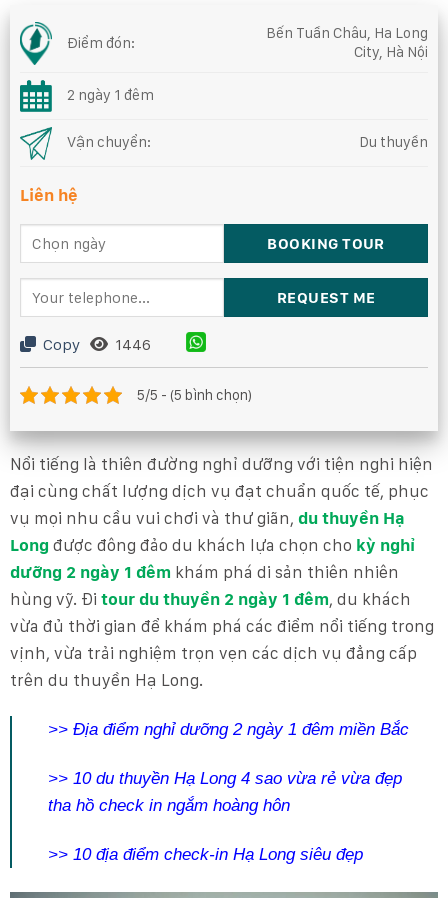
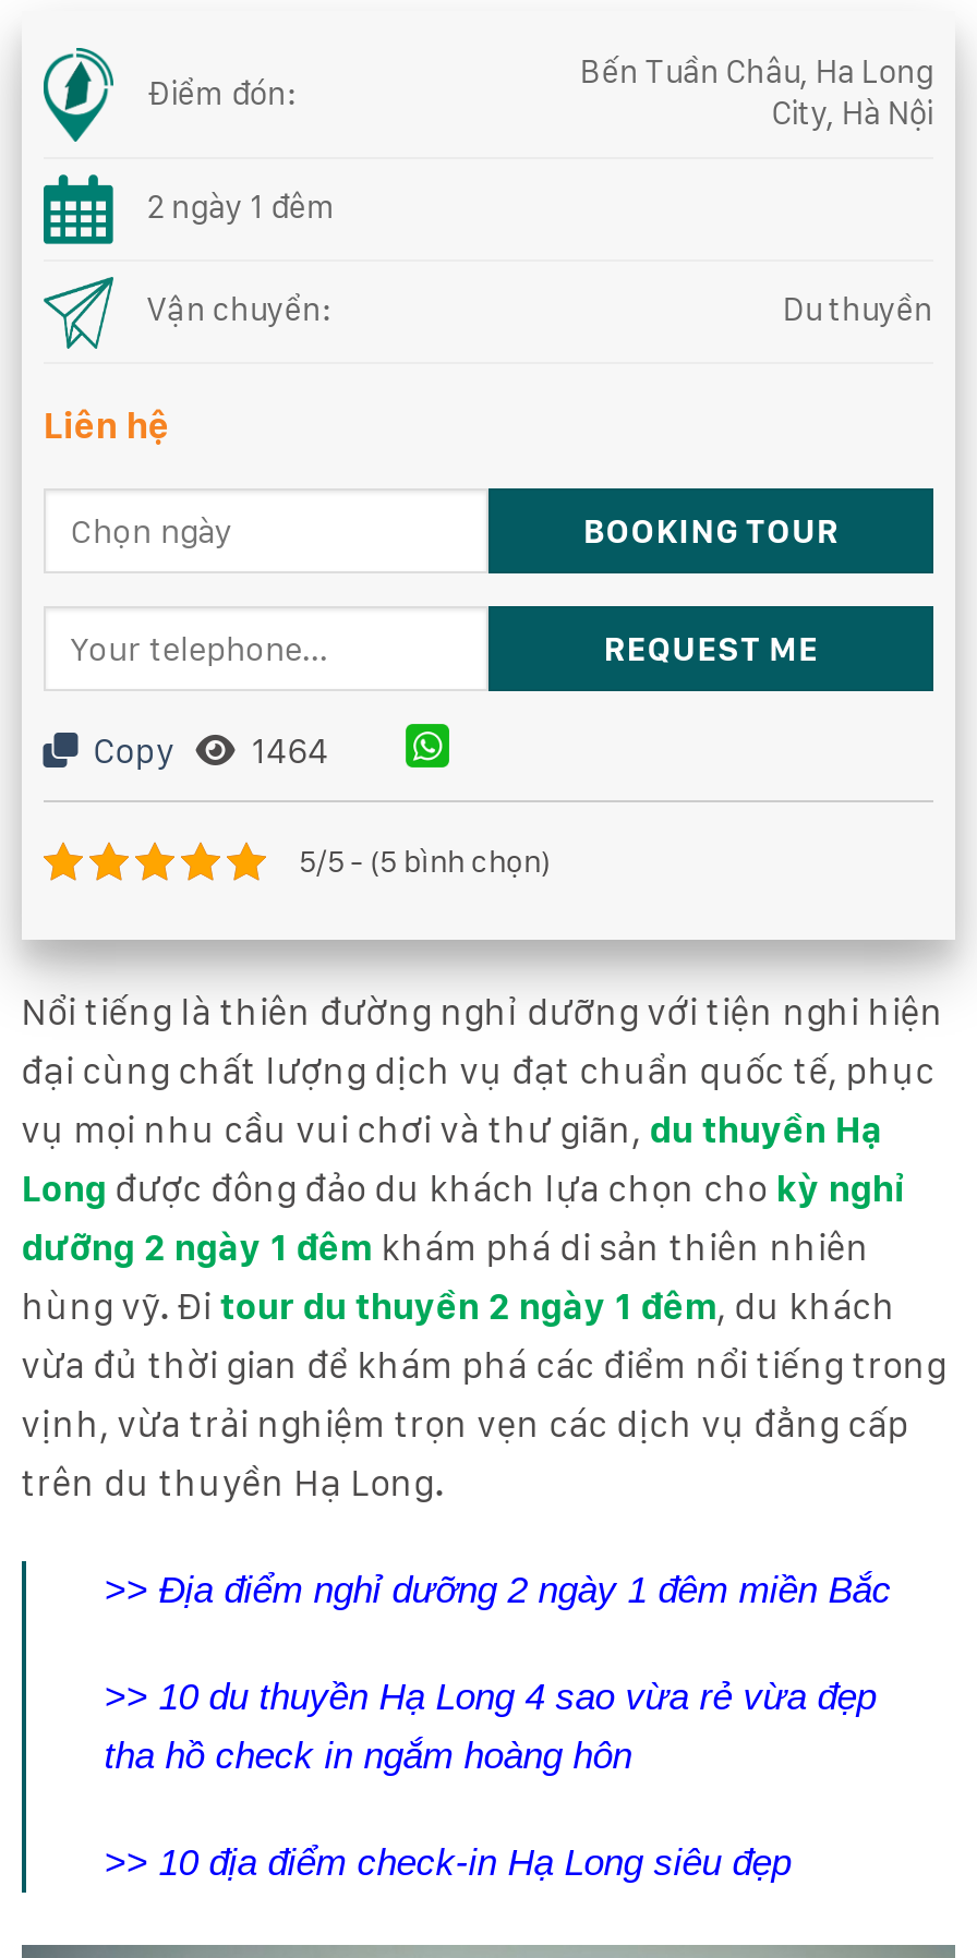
- Copy 1446
+ Copy 1464
